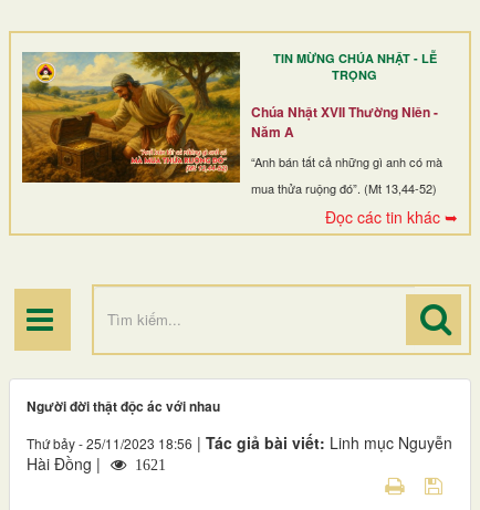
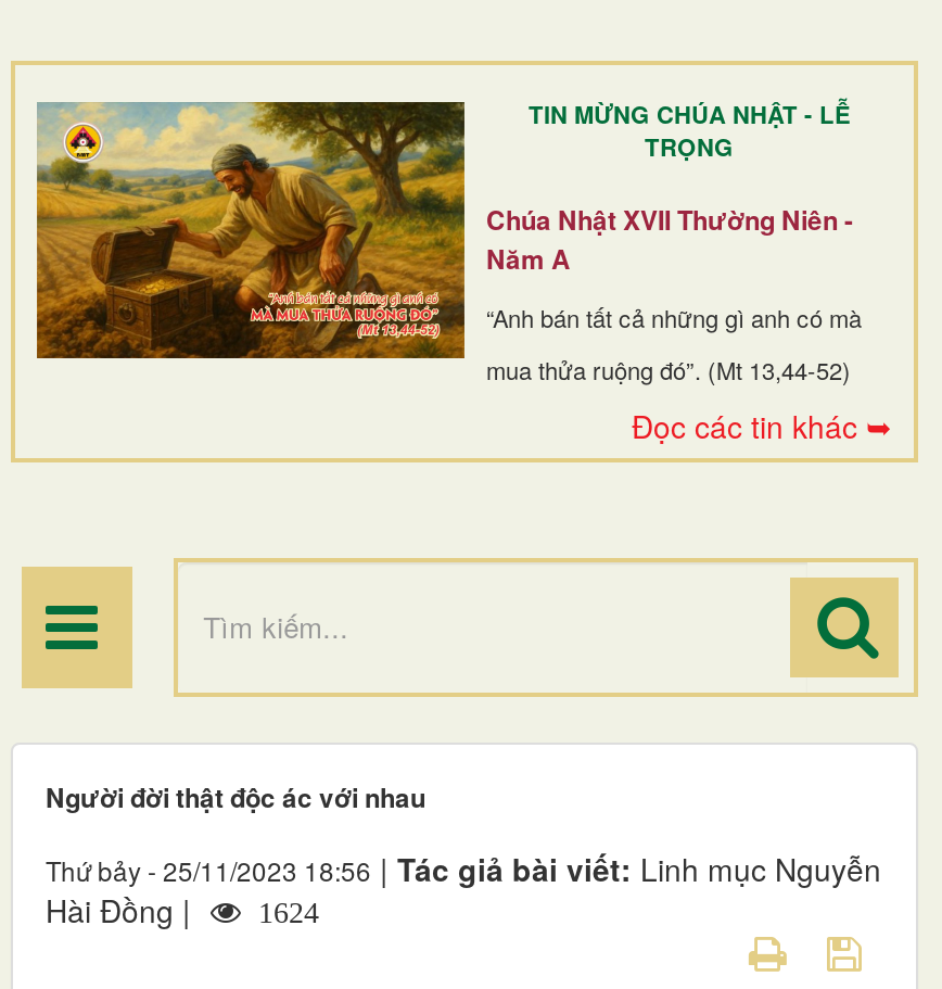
- 1621
+ 1624
